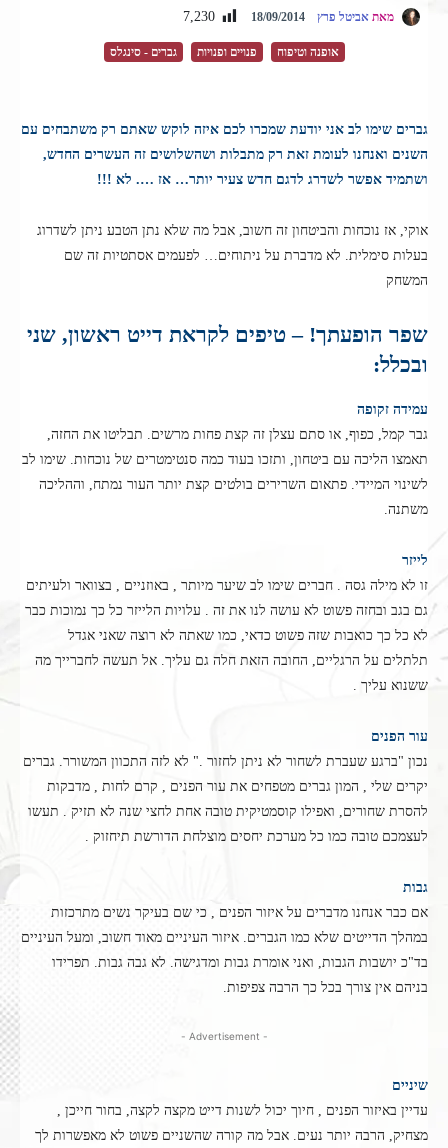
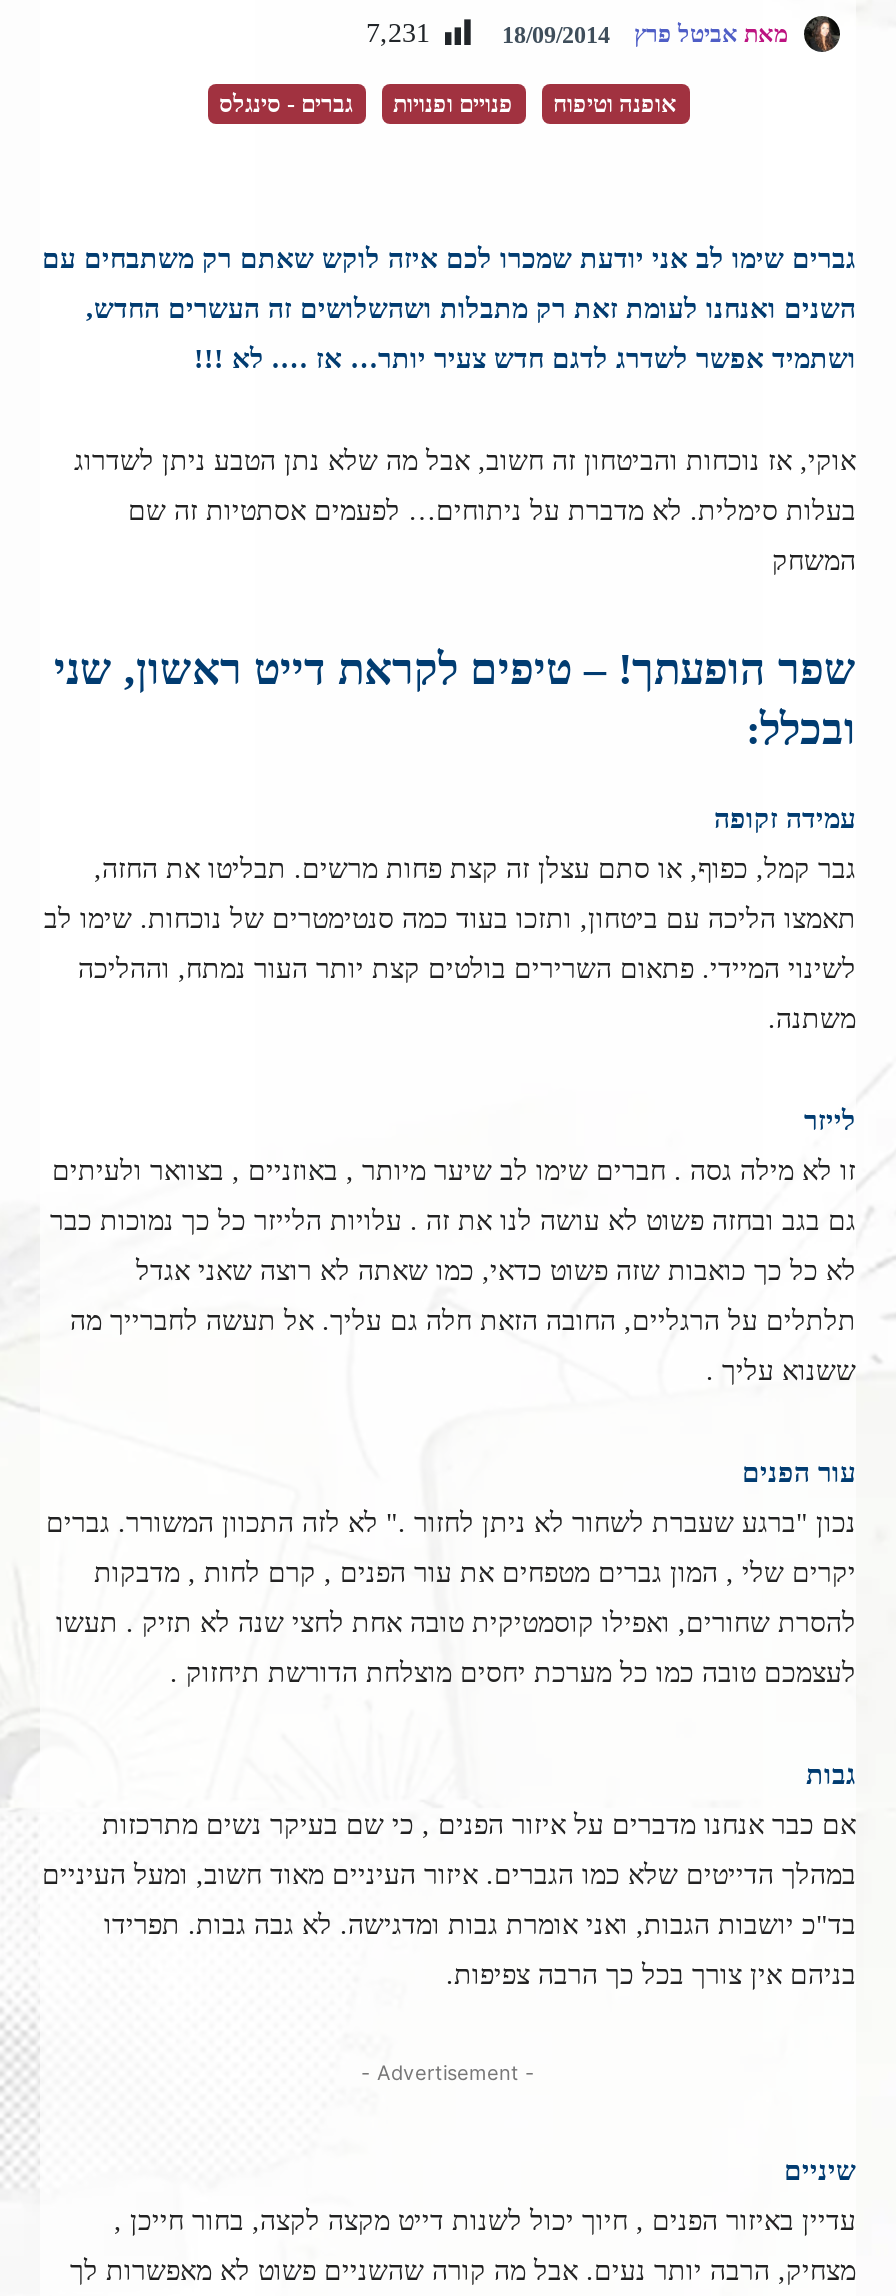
- 7,230
+ 7,231
